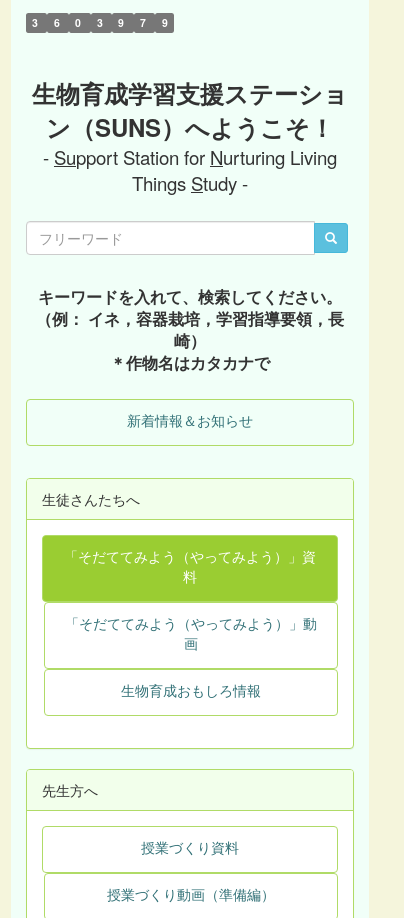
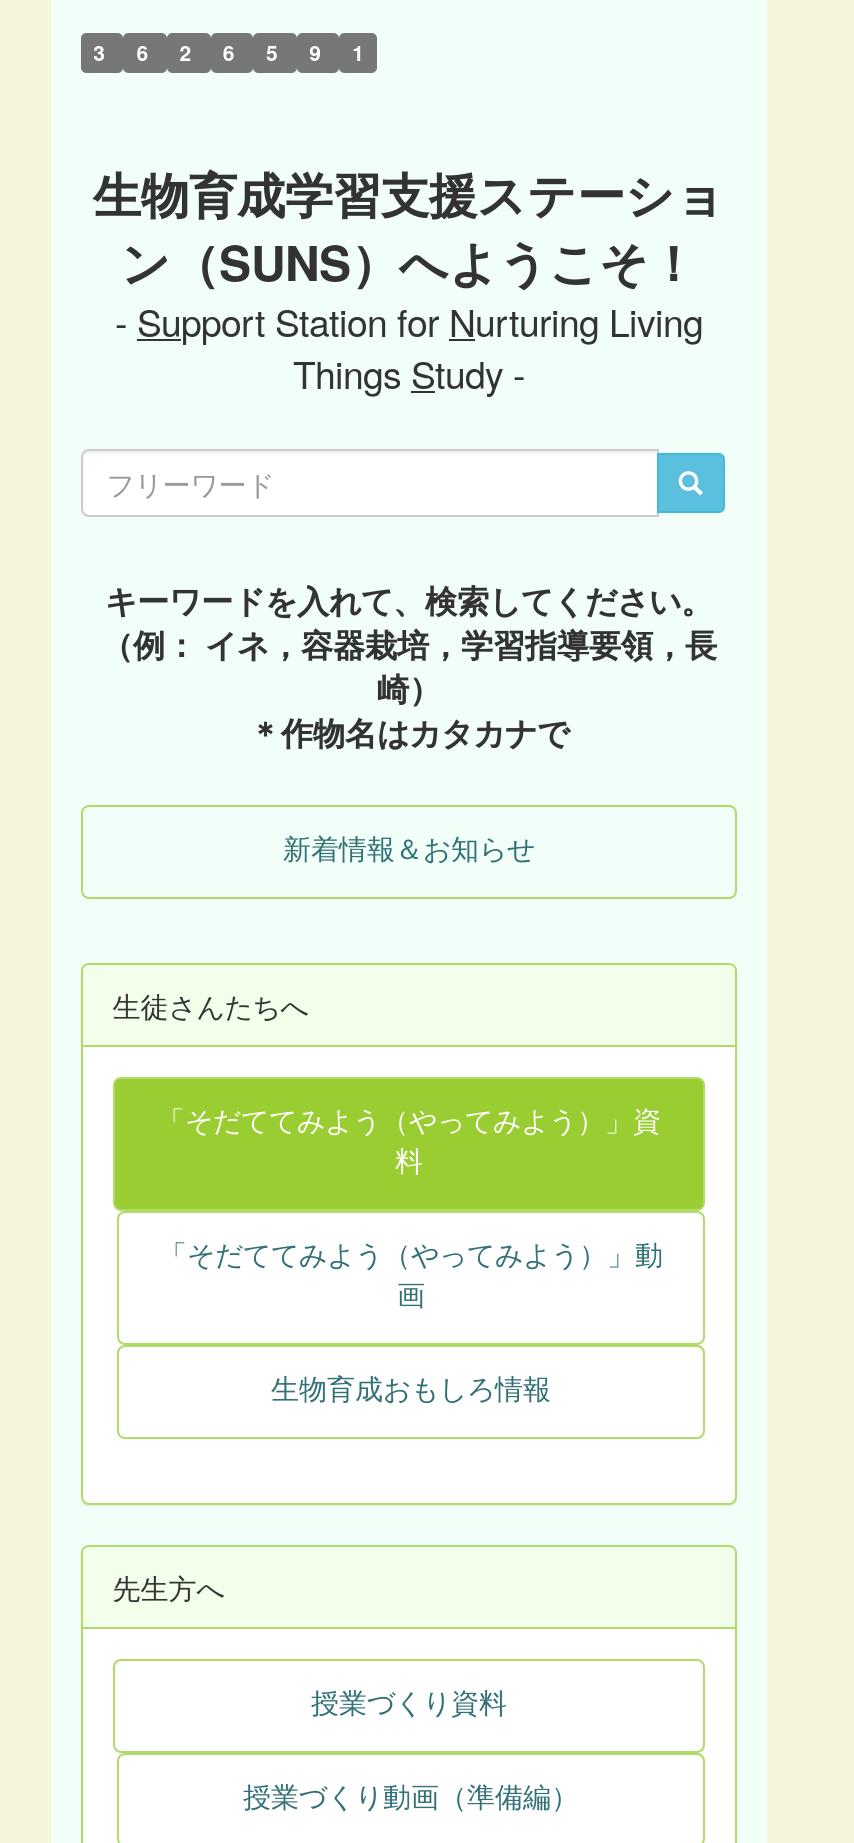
- 0
- 3
+ 2
+ 6
+ 5

- 7
- 9
+ 1
